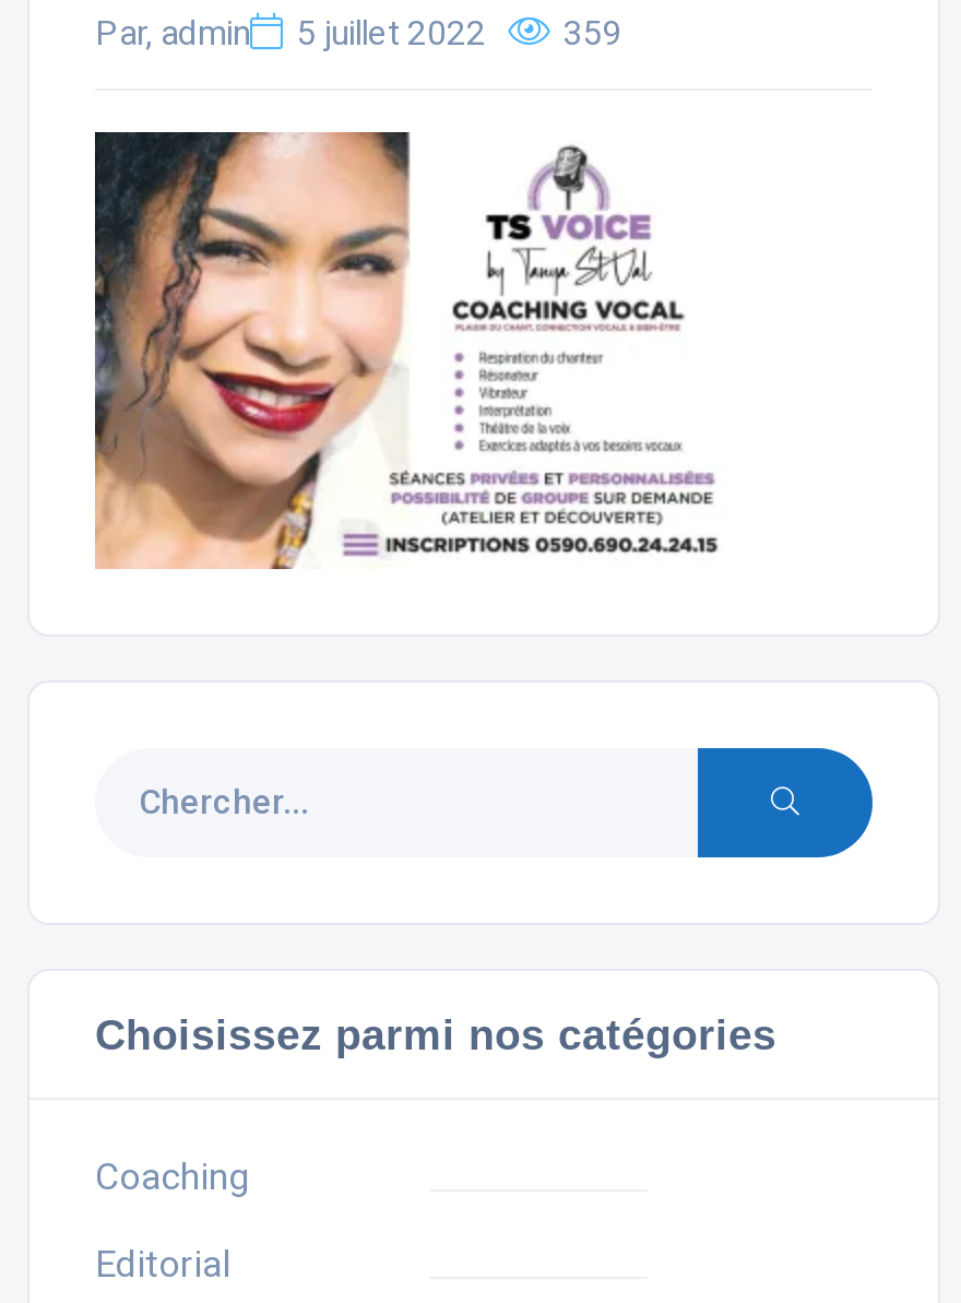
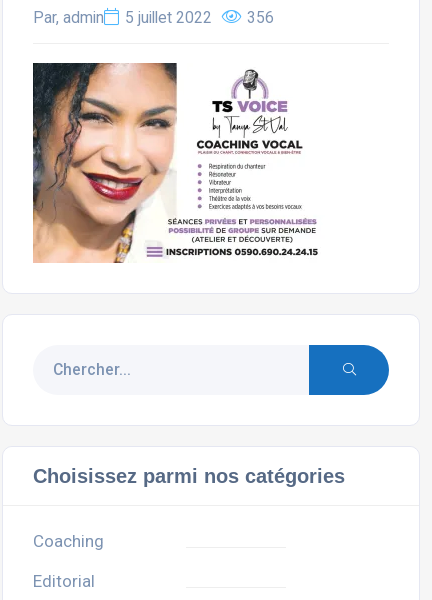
- Par, admin 5 juillet 2022 359
+ Par, admin 5 juillet 2022 356
